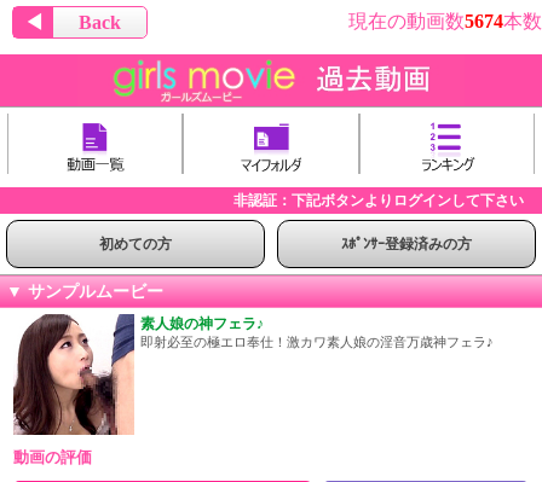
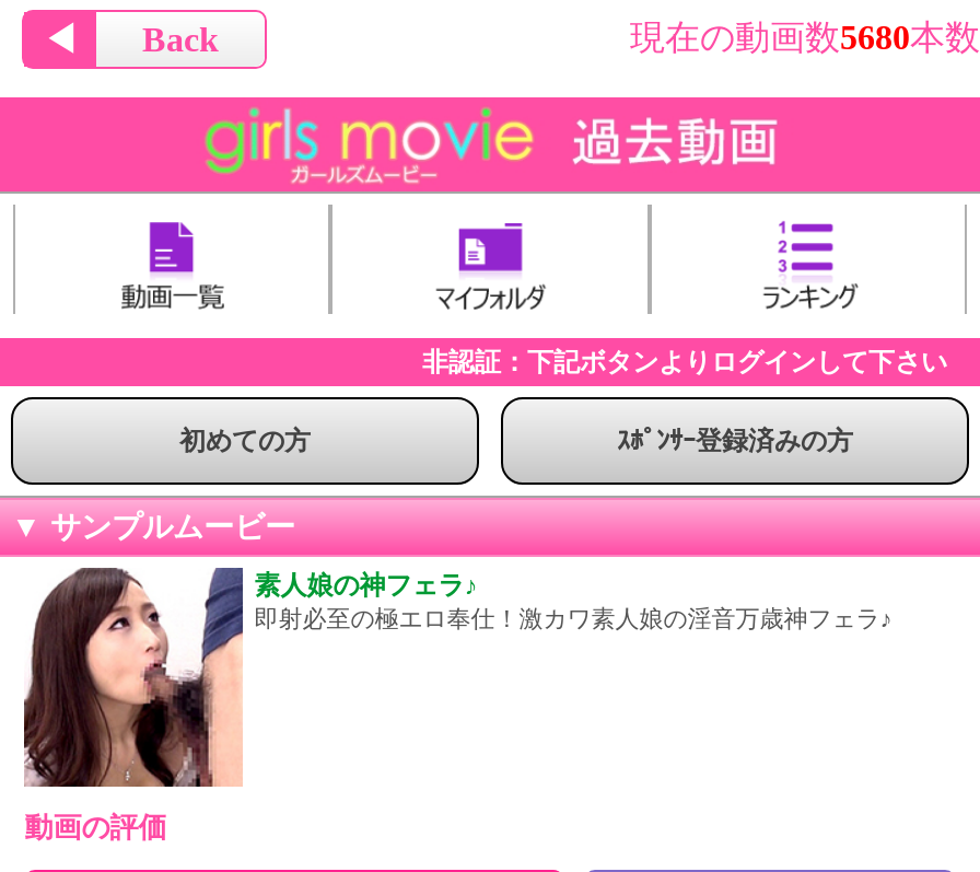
- 現在の動画数5674本数
+ 現在の動画数5680本数
